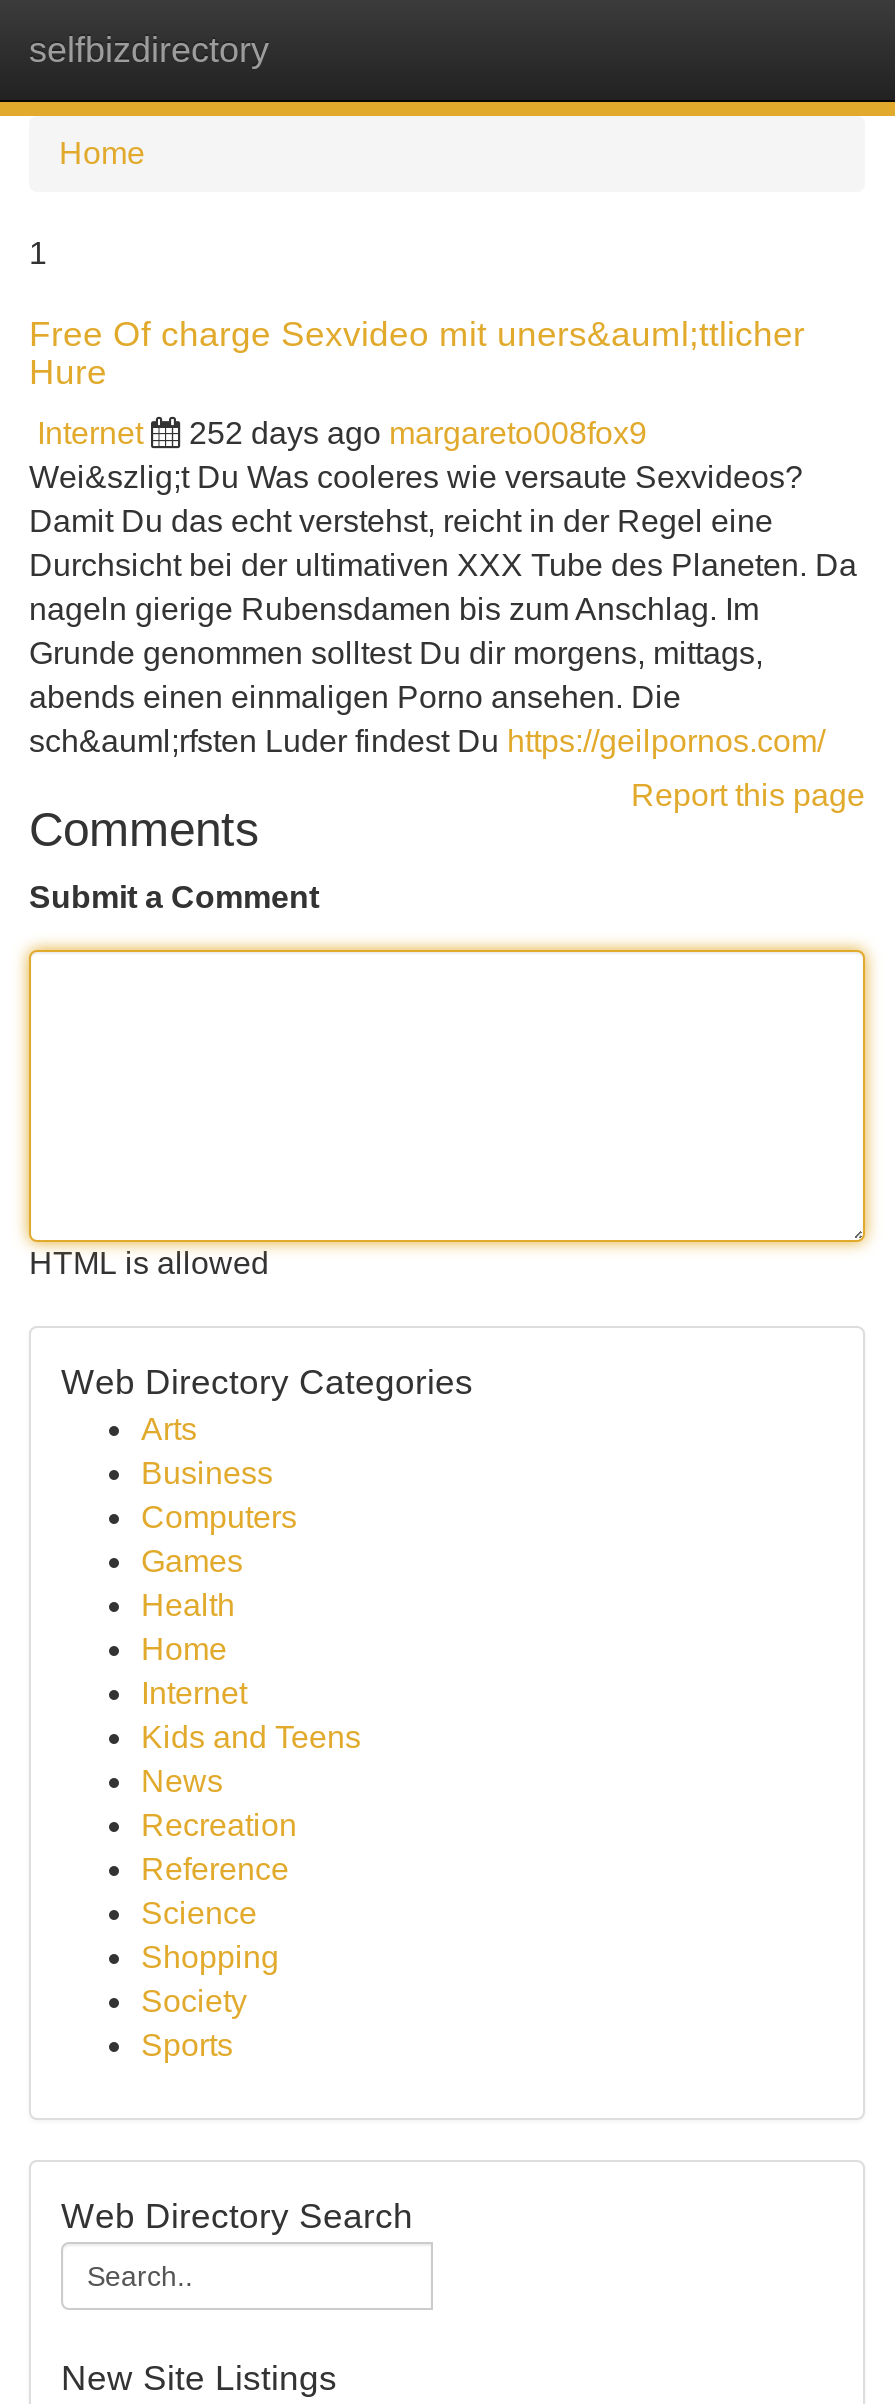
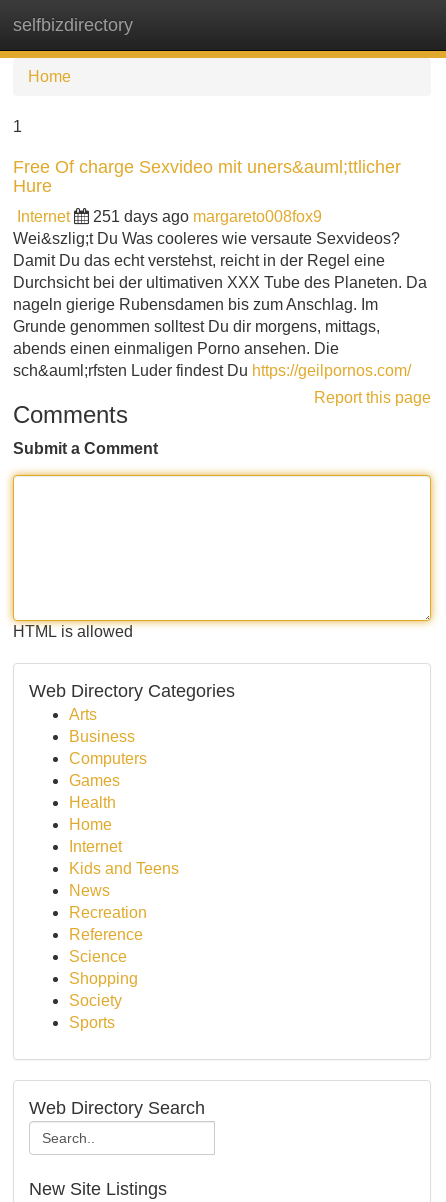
- 252 days ago margareto008fox9
+ 251 days ago margareto008fox9
